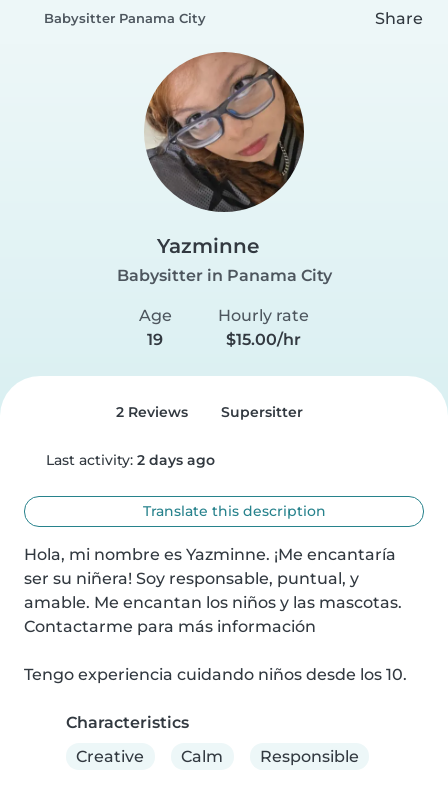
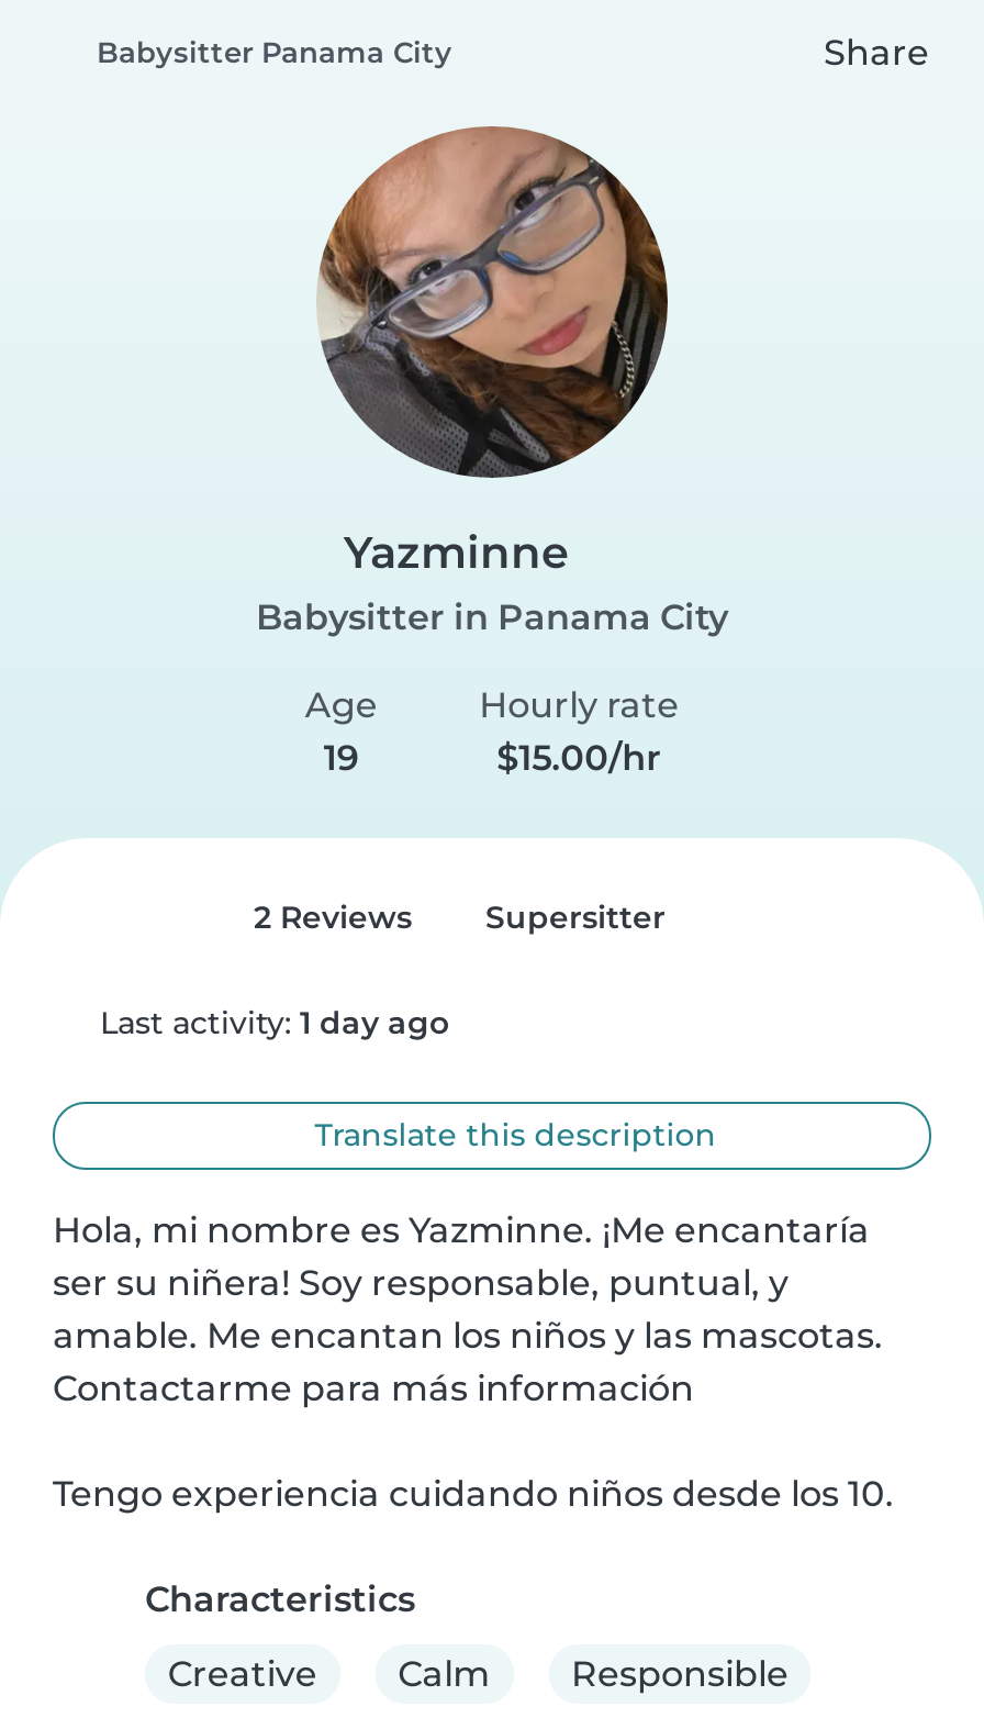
- Last activity: 2 days ago
+ Last activity: 1 day ago
